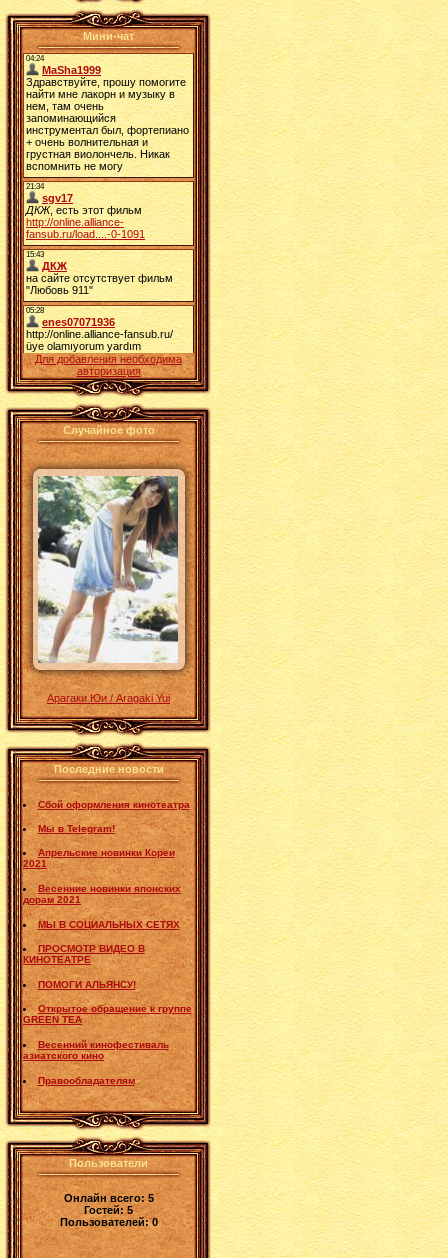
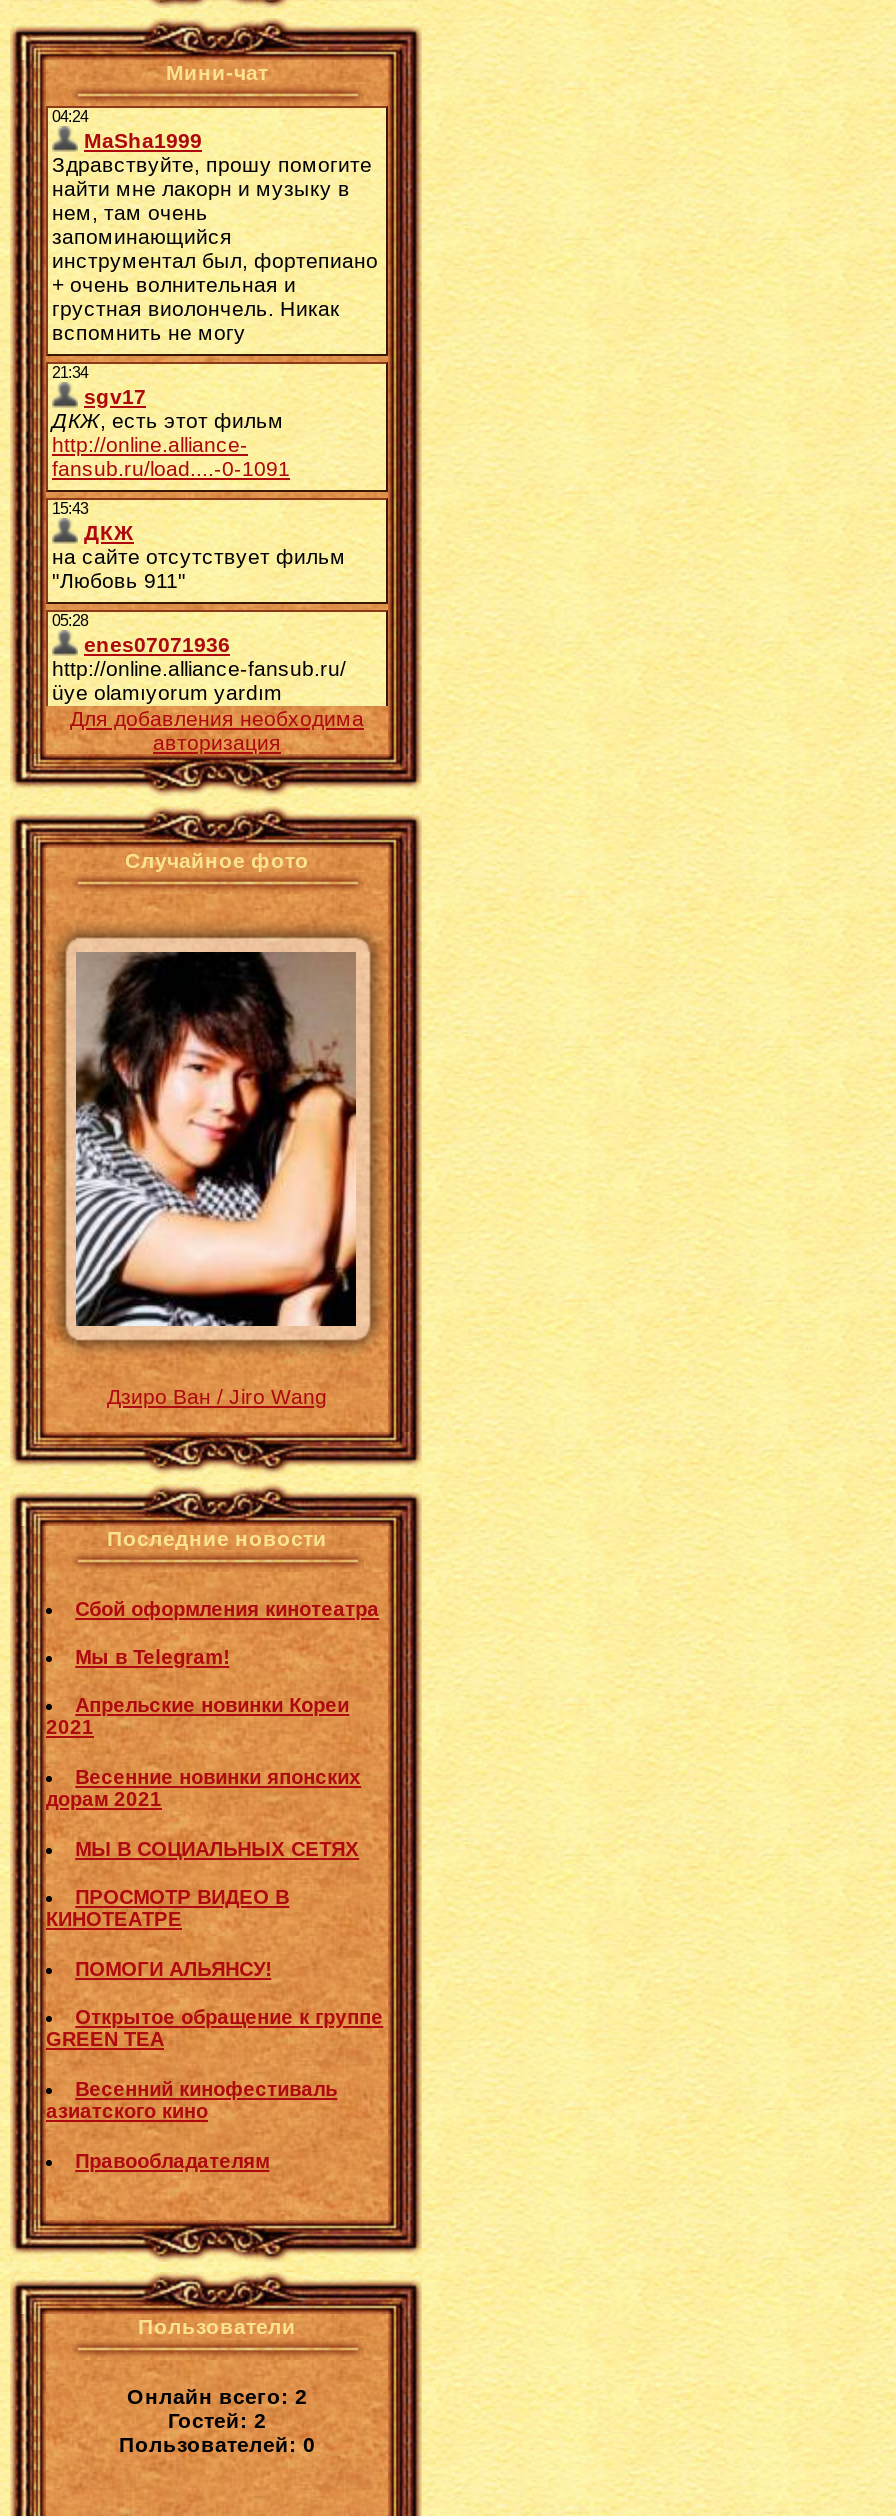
- [image]
- Арагаки Юи / Aragaki Yui
+ [image]
+ Дзиро Ван / Jiro Wang

- Онлайн всего: 5
+ Онлайн всего: 2

- Гостей: 5
+ Гостей: 2
